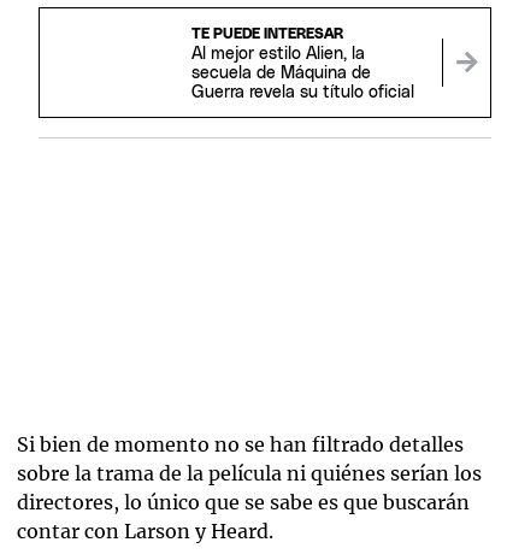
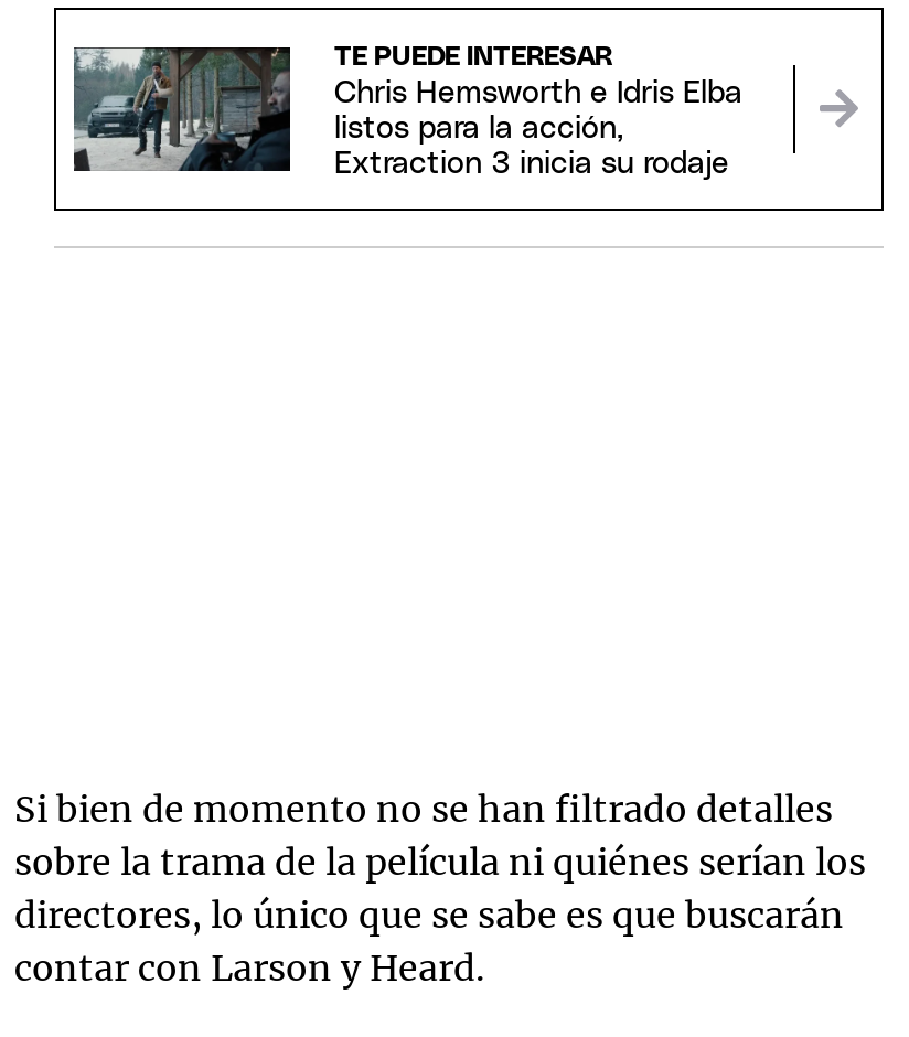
+ [image]

- Al mejor estilo Alien, la
- secuela de Máquina de
- Guerra revela su título oficial
+ Chris Hemsworth e Idris Elba
+ listos para la acción,
+ Extraction 3 inicia su rodaje
